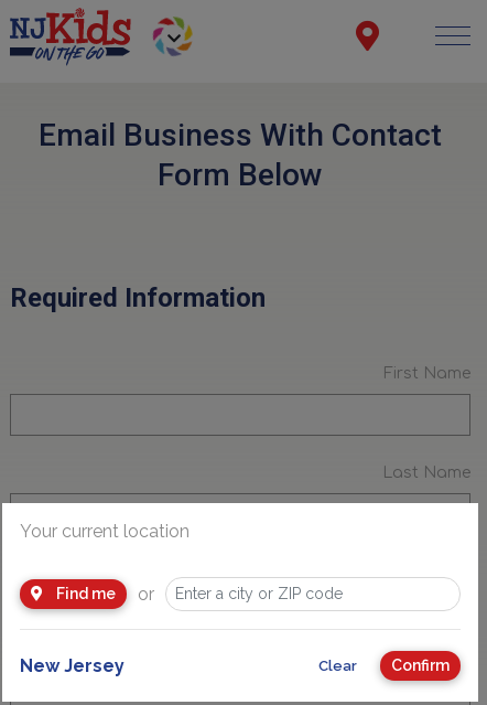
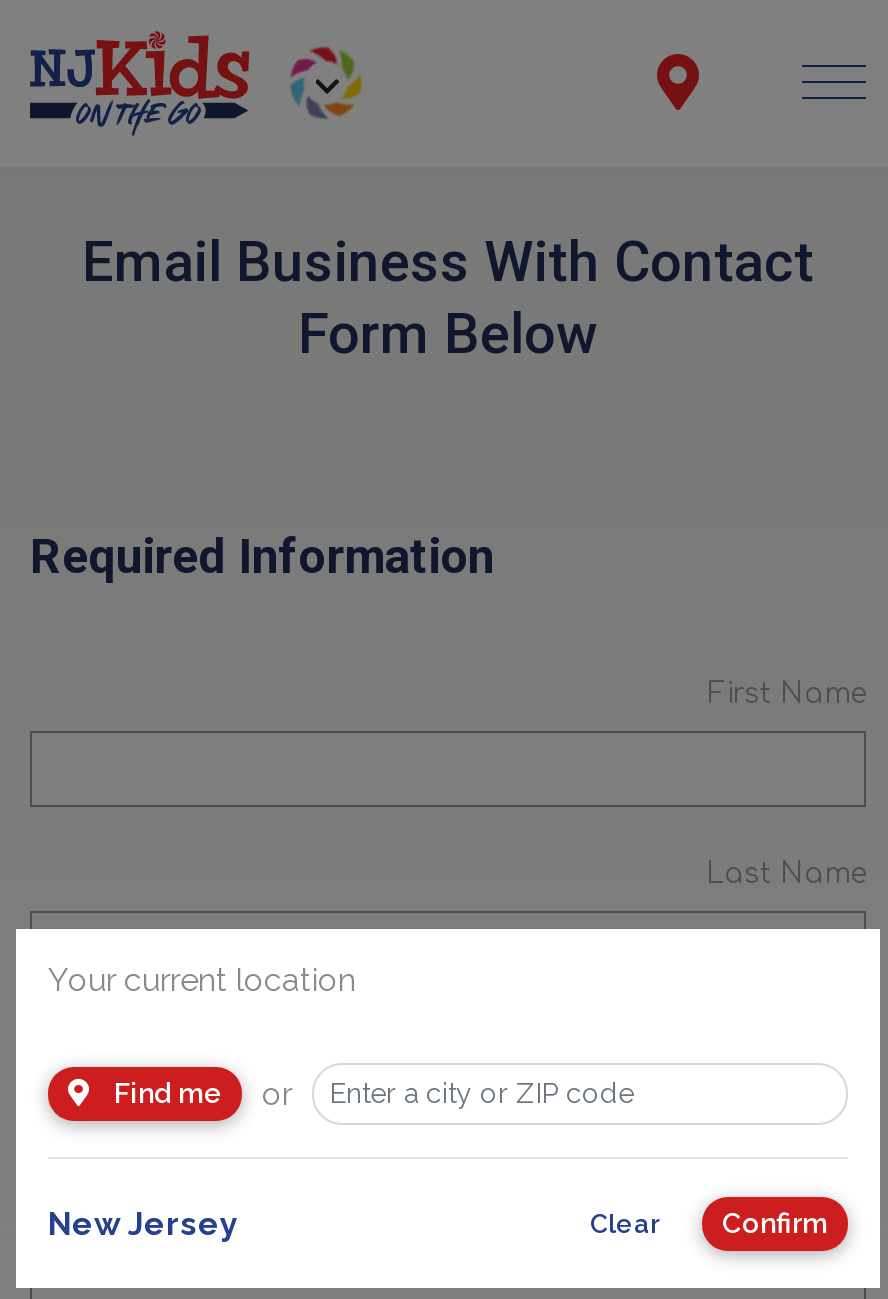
- [image]
+ [image]
